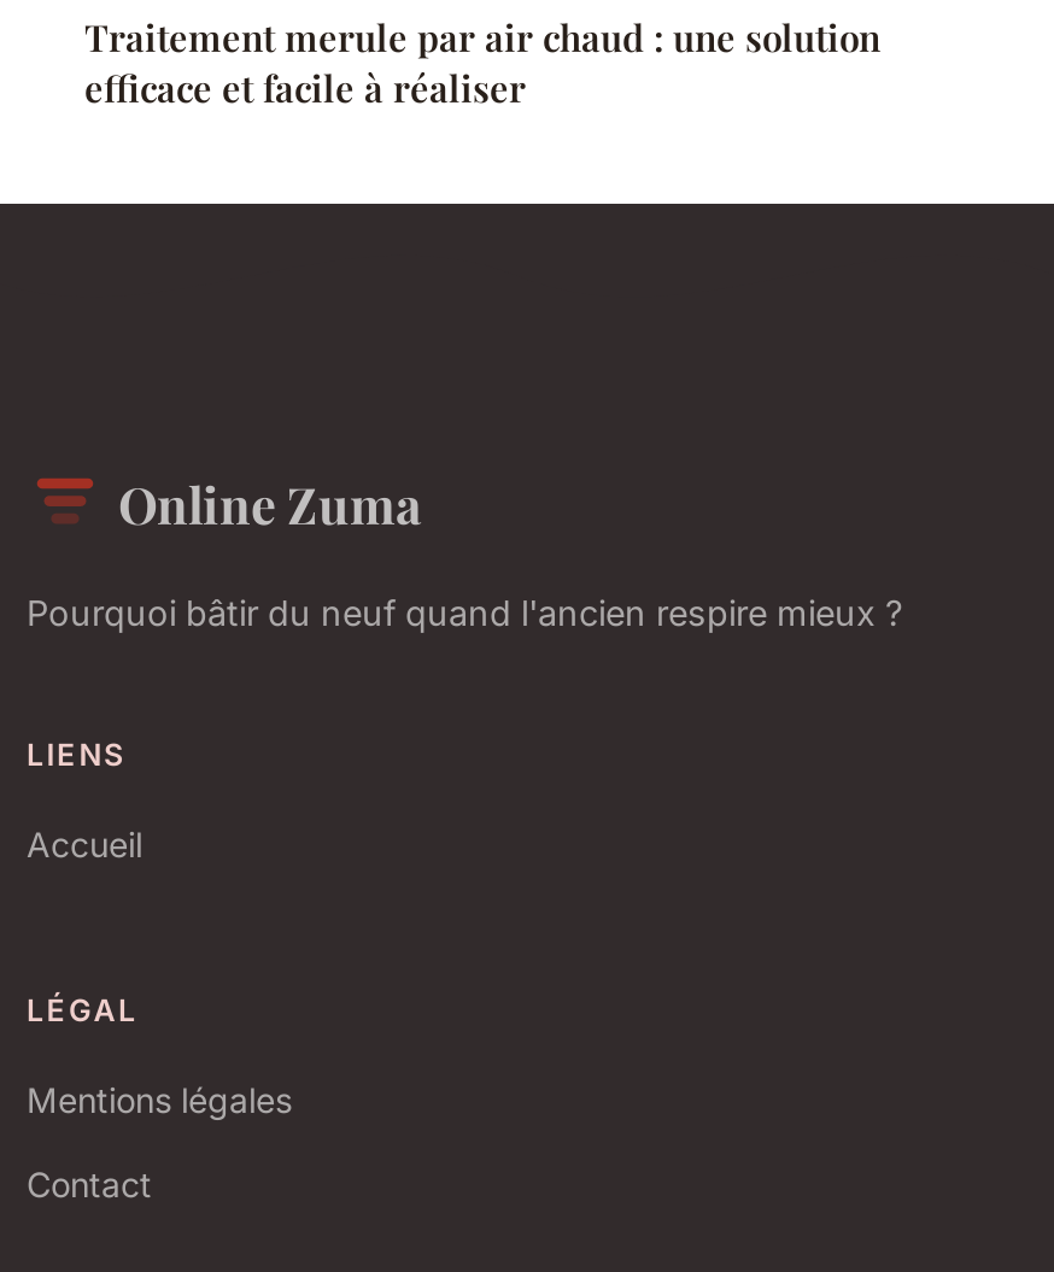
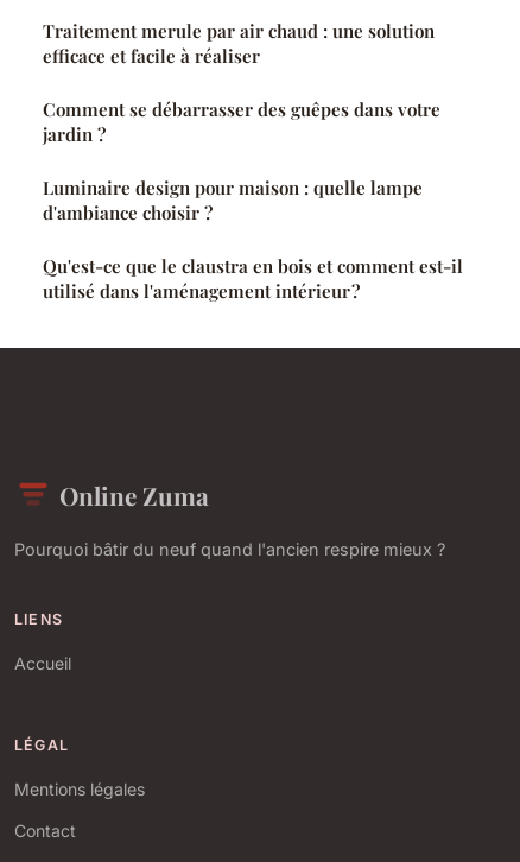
+ Comment se débarrasser des guêpes dans votre
+ jardin ?
+ Luminaire design pour maison : quelle lampe
+ d'ambiance choisir ?
+ Qu'est-ce que le claustra en bois et comment est-il
+ utilisé dans l'aménagement intérieur ?
